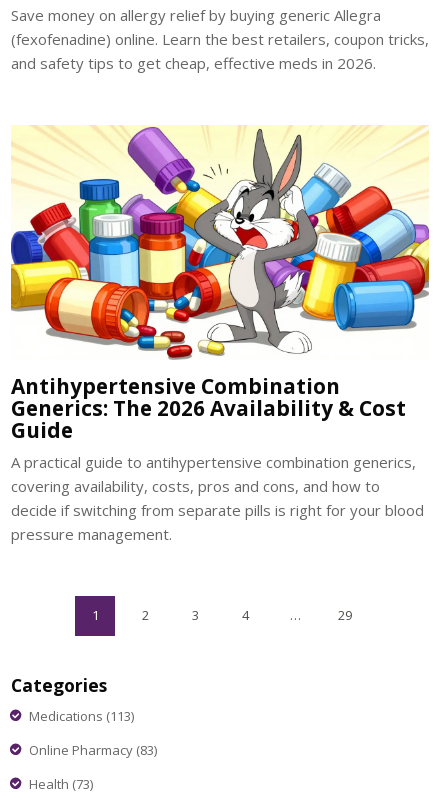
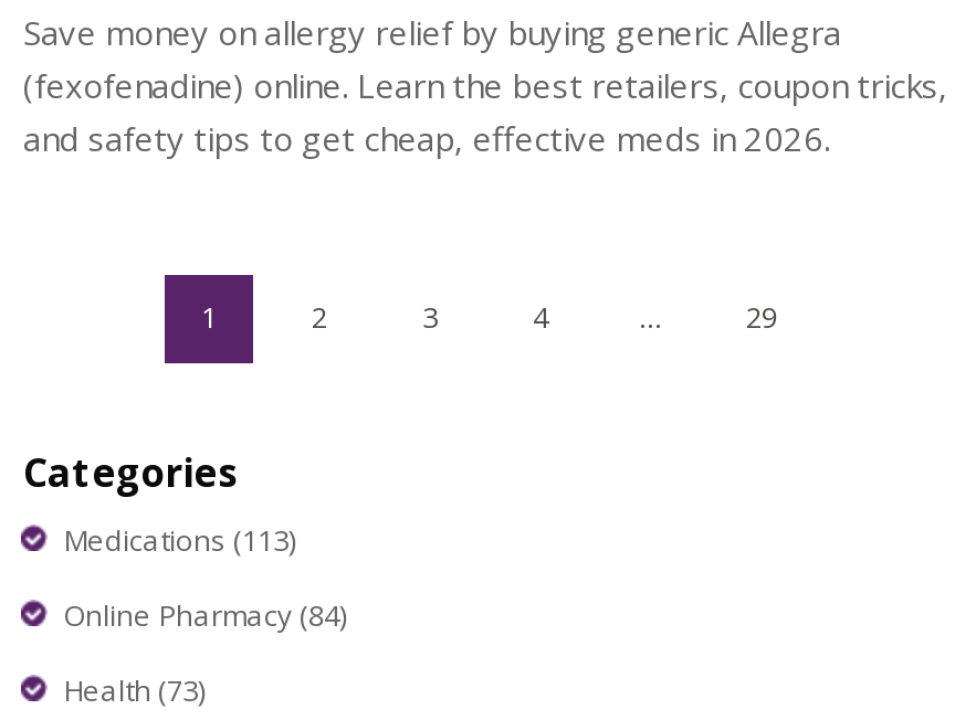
- [image]
- Antihypertensive Combination
- Generics: The 2026 Availability & Cost
- Guide
- A practical guide to antihypertensive combination generics,
- covering availability, costs, pros and cons, and how to
- decide if switching from separate pills is right for your blood
- pressure management.

- Online Pharmacy (83)
+ Online Pharmacy (84)
